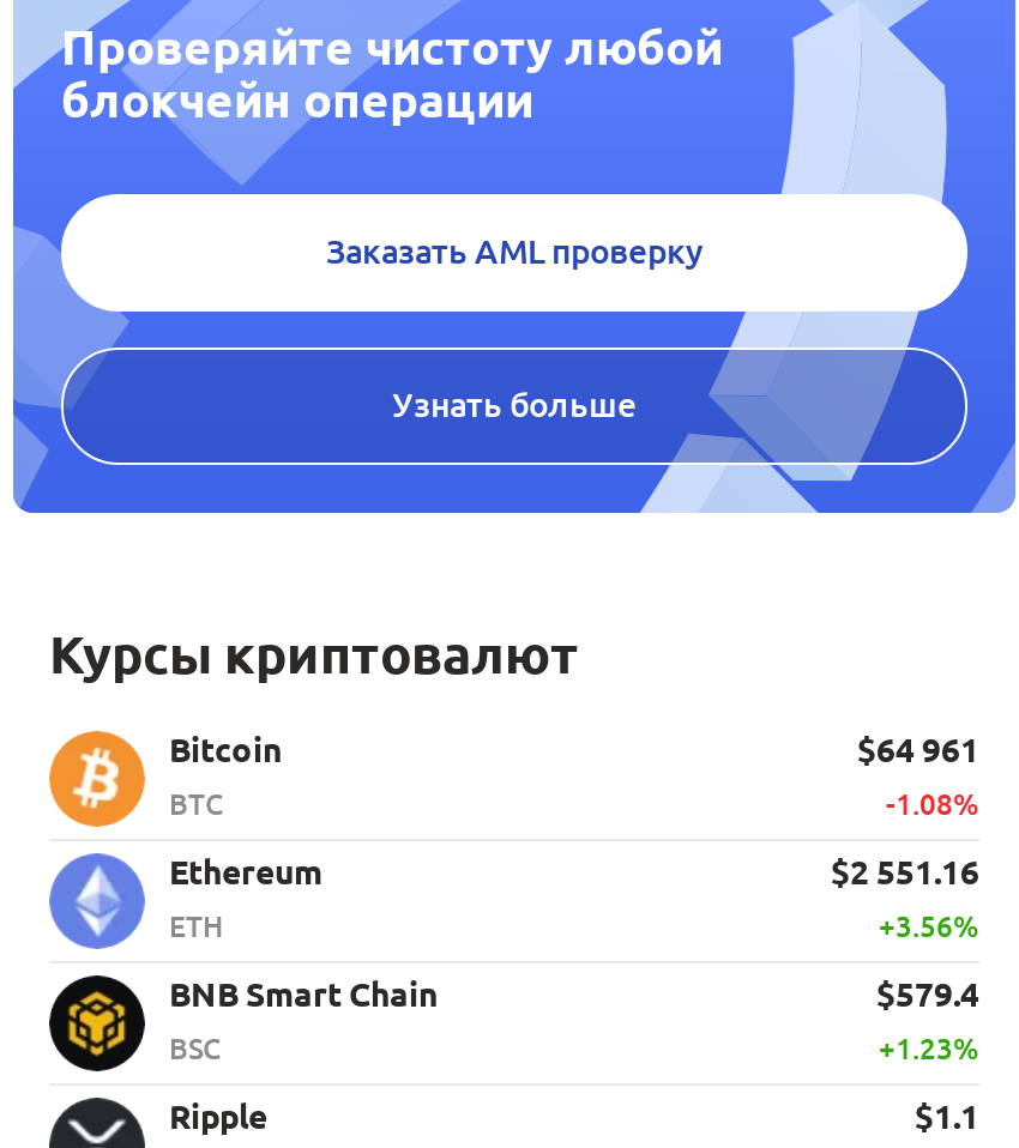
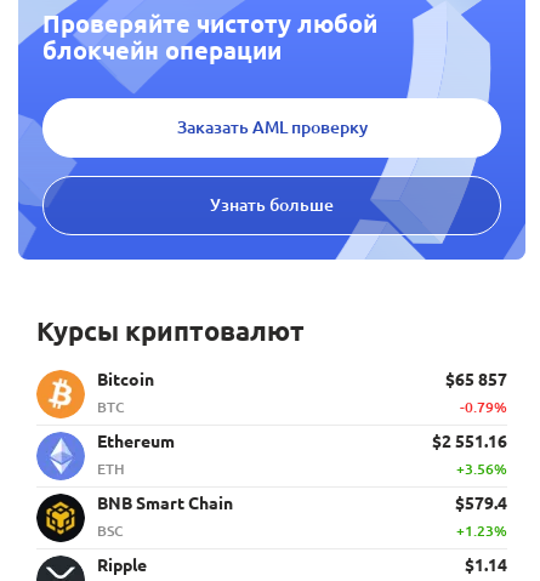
- $64 961
+ $65 857

- -1.08%
+ -0.79%

- $1.1
+ $1.14
